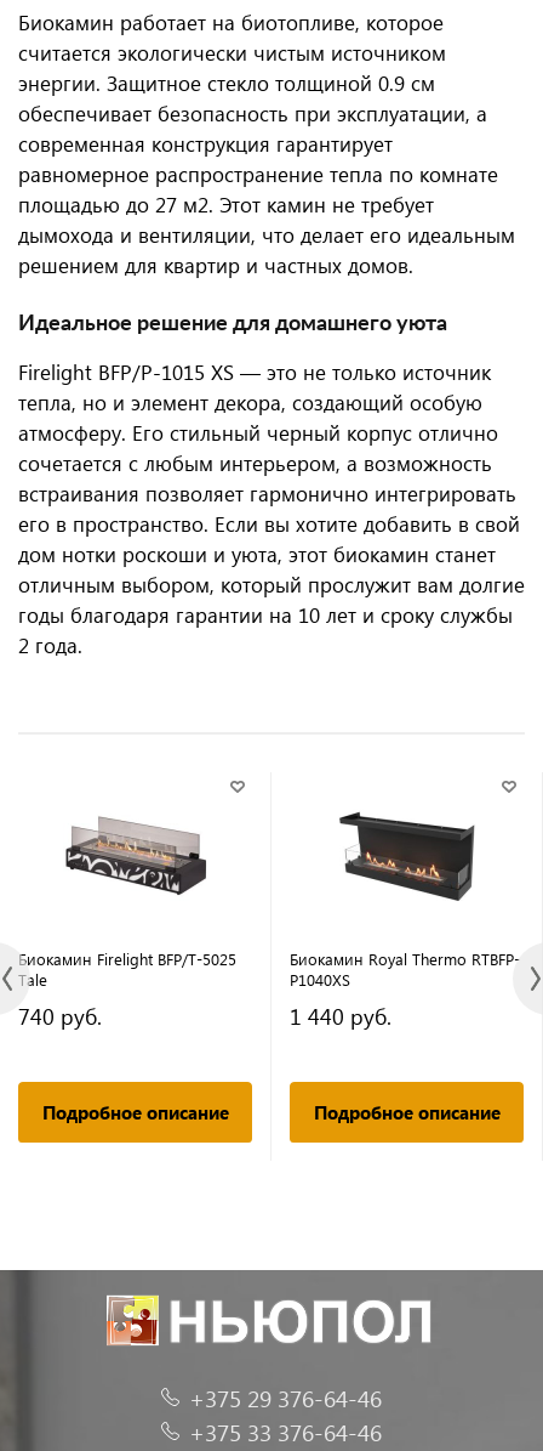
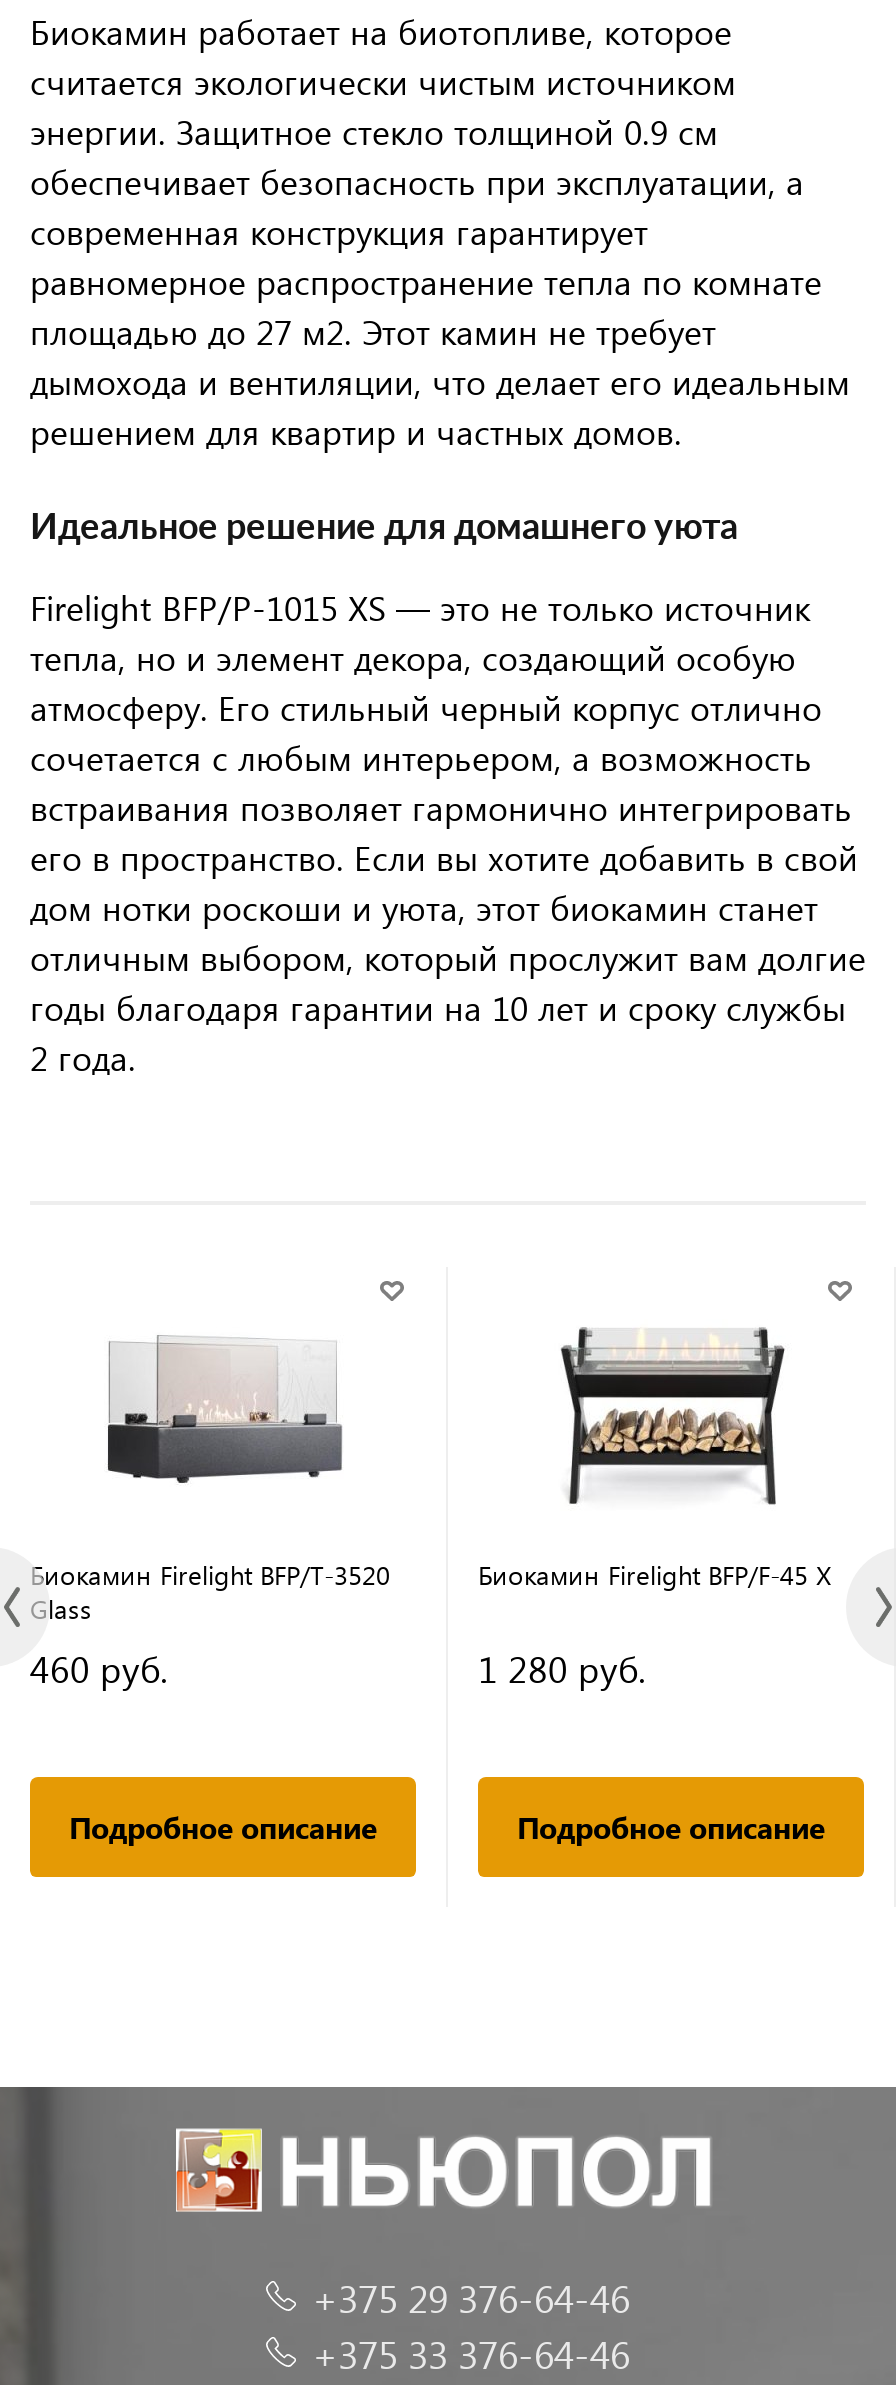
- [image]
- Биокамин Firelight BFP/T-5025
- Tale
- 740 руб.
+ [image]
+ Биокамин Firelight BFP/T-3520
+ Glass
+ 460 руб.

- [image]
- Биокамин Royal Thermo RTBFP-
- P1040XS
- 1 440 руб.
+ [image]
+ Биокамин Firelight BFP/F-45 X
+ 1 280 руб.
